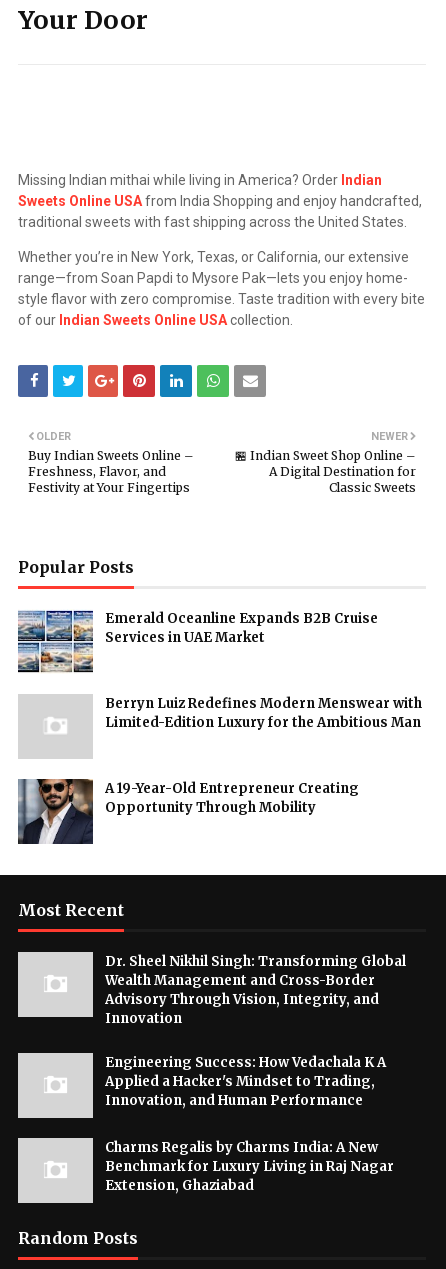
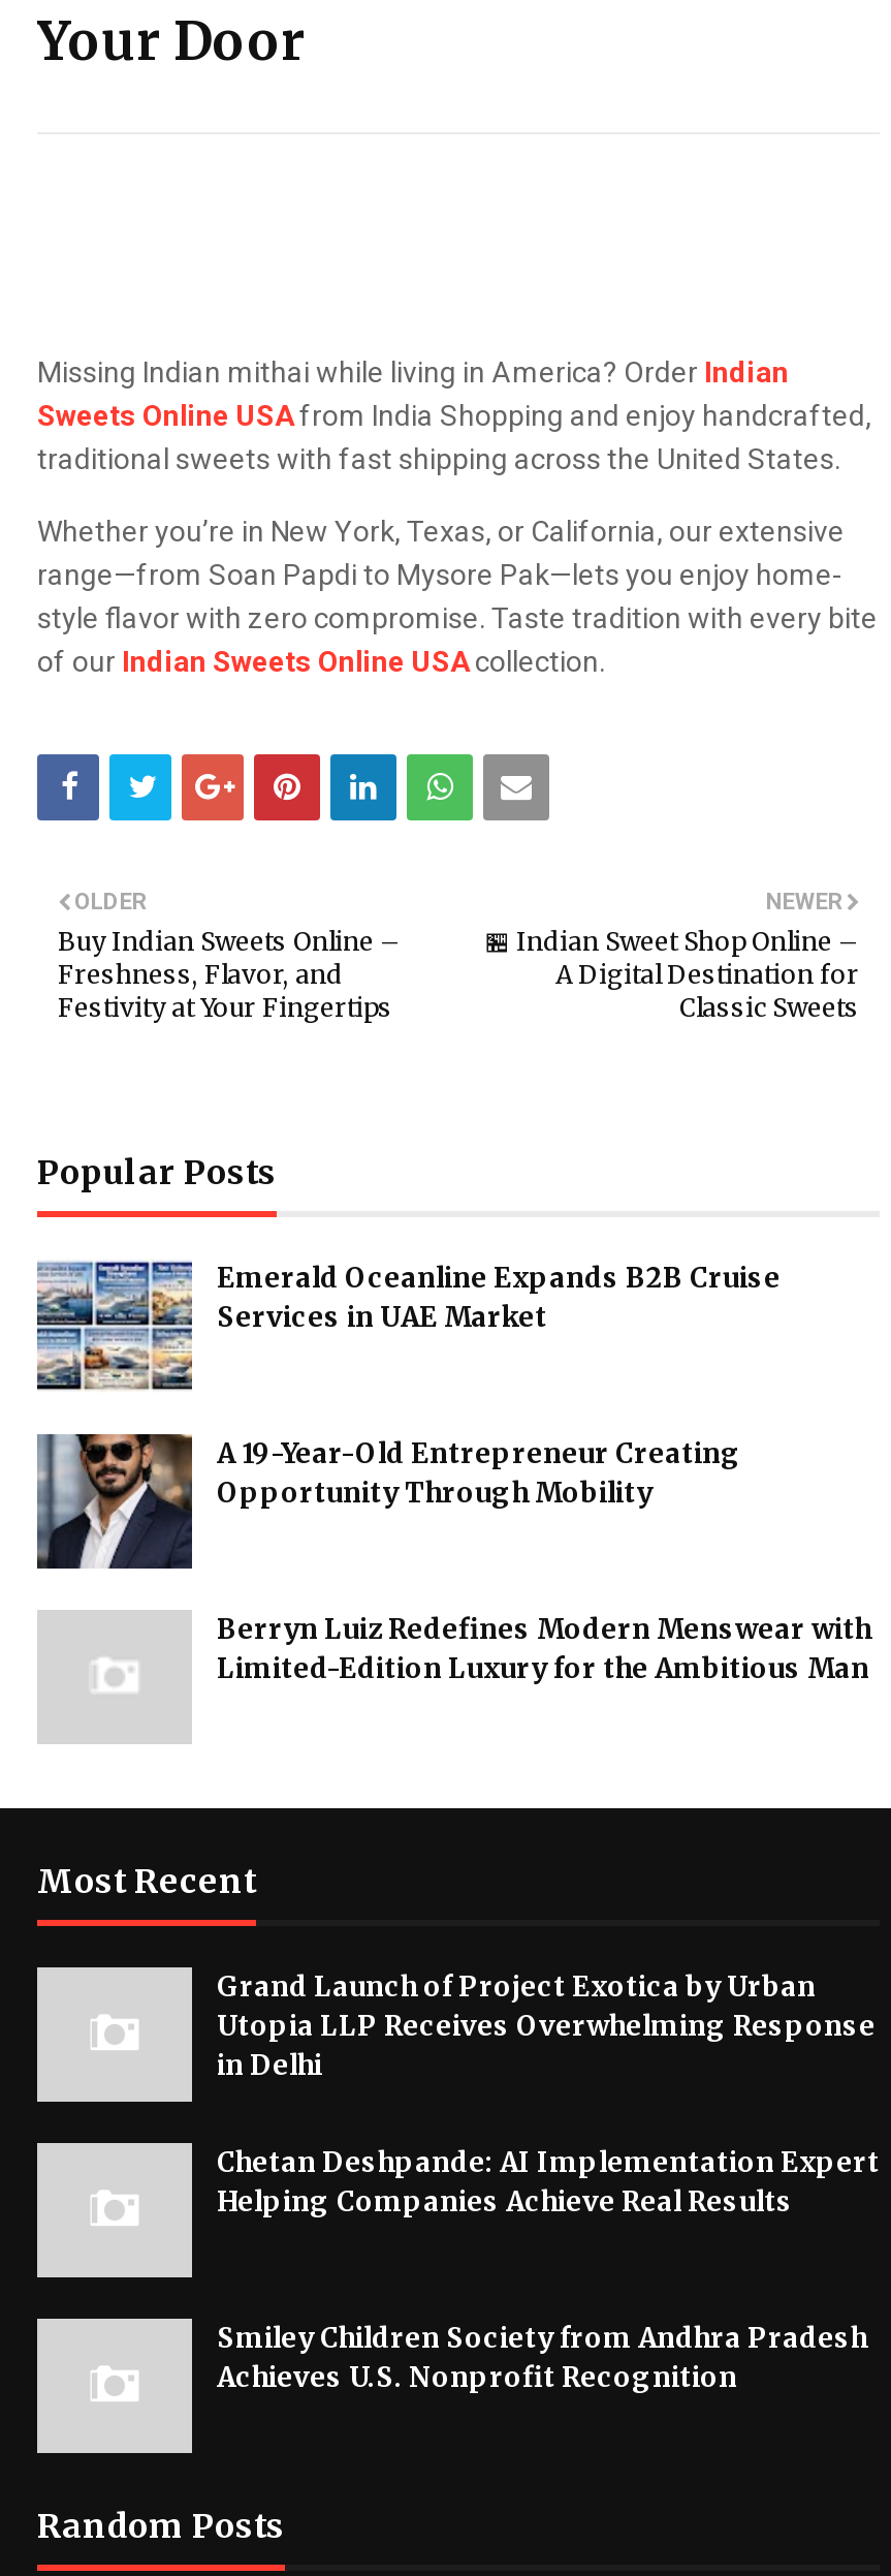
moved down: Berryn Luiz Redefines Modern Menswear with | Limited-Edition Luxury for the Ambitious Man

moved up: [image] | A 19-Year-Old Entrepreneur Creating | Opportunity Through Mobility

- Dr. Sheel Nikhil Singh: Transforming Global
- Wealth Management and Cross-Border
- Advisory Through Vision, Integrity, and
- Innovation
+ Grand Launch of Project Exotica by Urban
+ Utopia LLP Receives Overwhelming Response
+ in Delhi

- Engineering Success: How Vedachala K A
- Applied a Hacker's Mindset to Trading,
- Innovation, and Human Performance
+ Chetan Deshpande: AI Implementation Expert
+ Helping Companies Achieve Real Results

- Charms Regalis by Charms India: A New
- Benchmark for Luxury Living in Raj Nagar
- Extension, Ghaziabad
+ Smiley Children Society from Andhra Pradesh
+ Achieves U.S. Nonprofit Recognition
